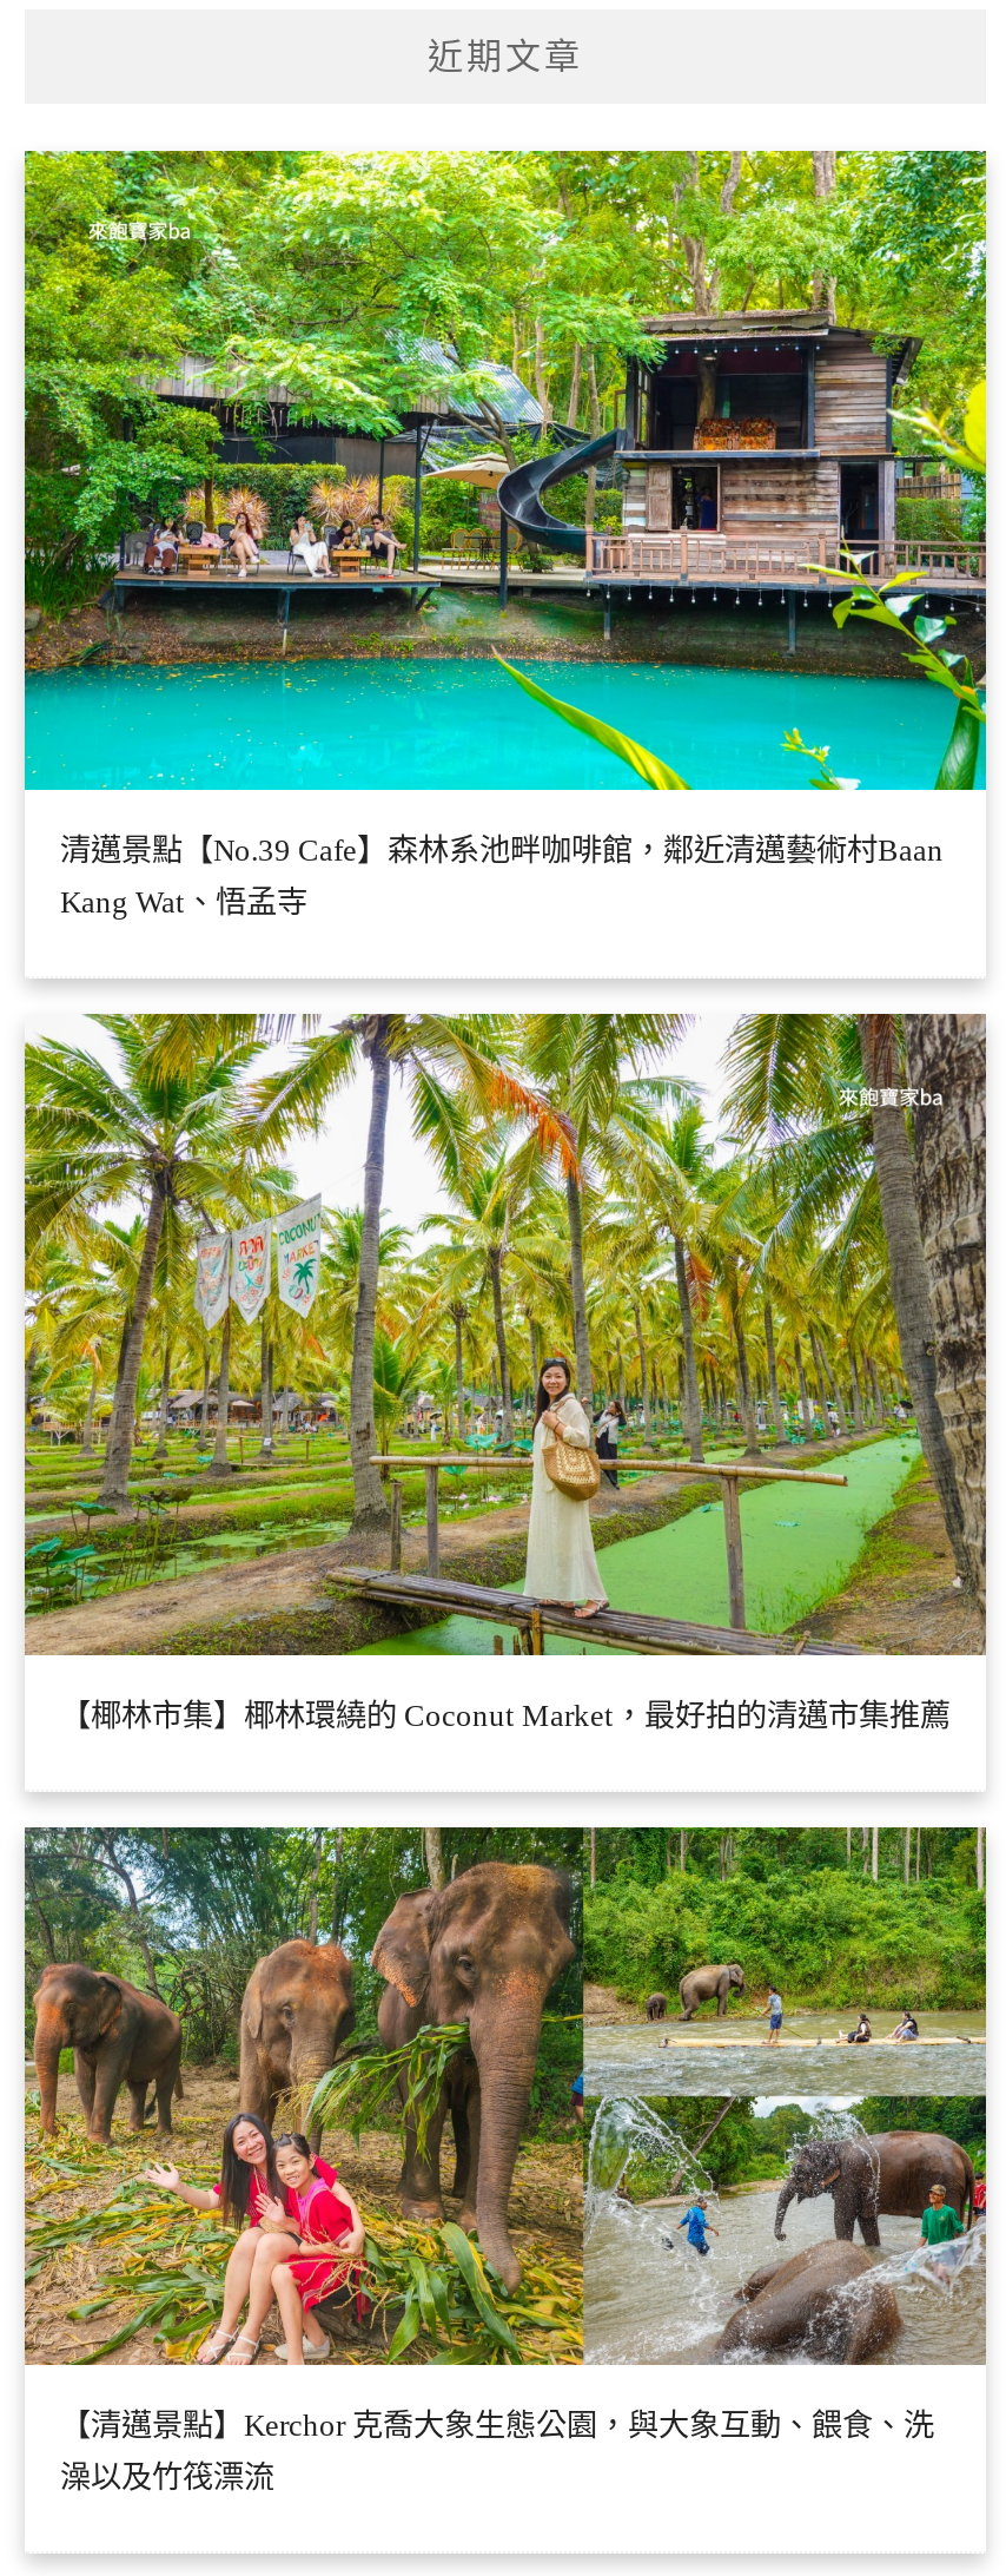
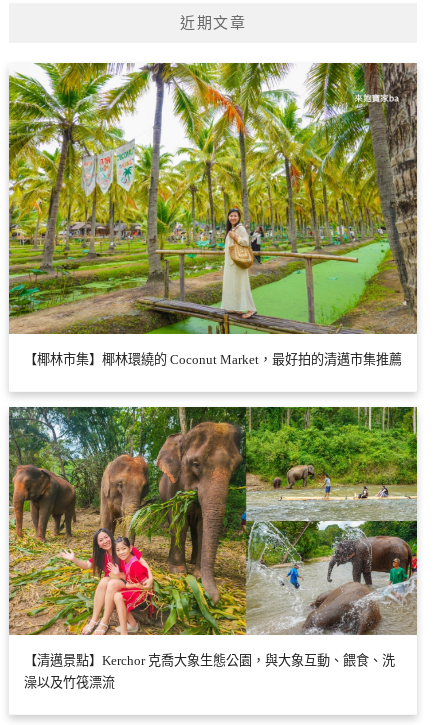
- [image]
- 清邁景點【No.39 Cafe】森林系池畔咖啡館，鄰近清邁藝術村Baan
- Kang Wat、悟孟寺
